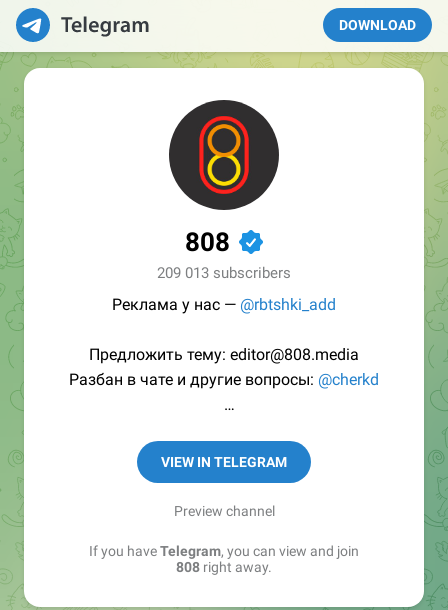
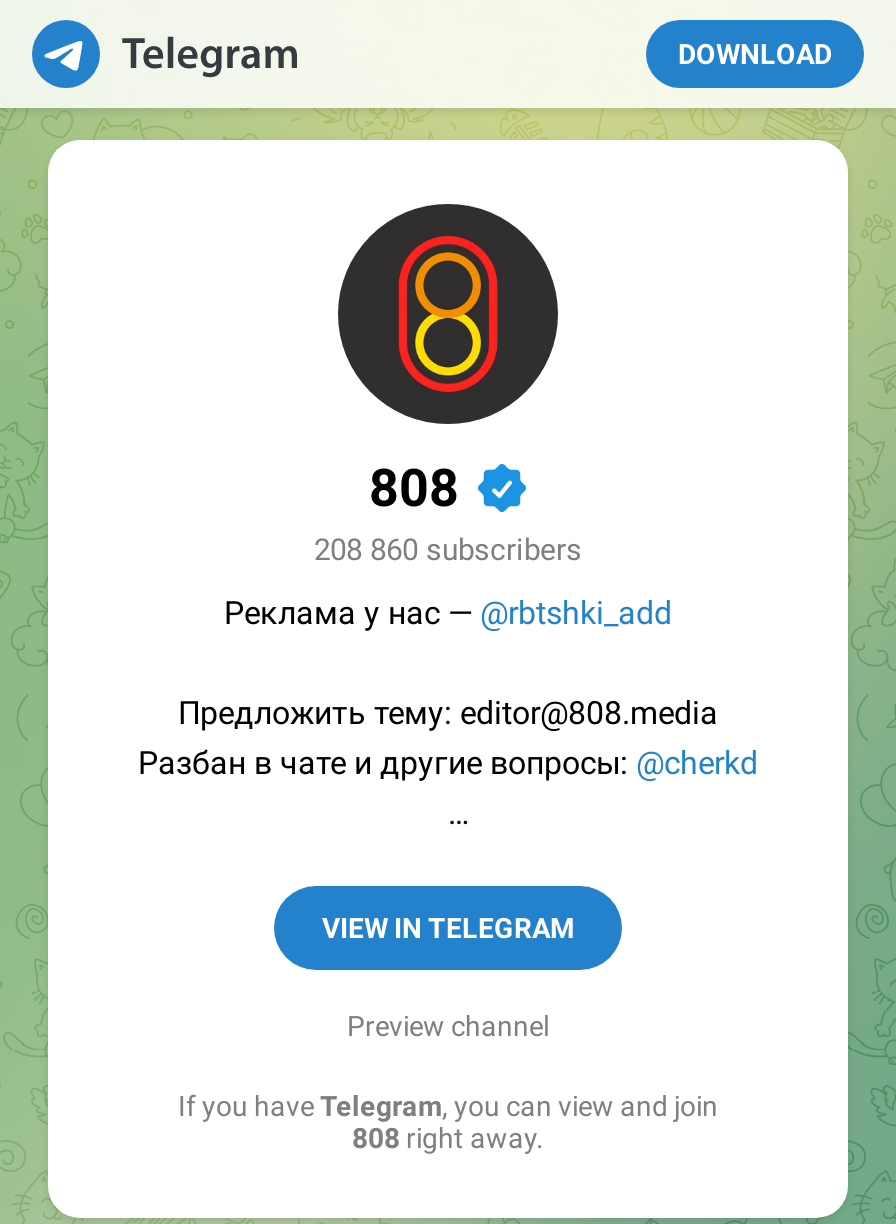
- 209 013 subscribers
+ 208 860 subscribers
